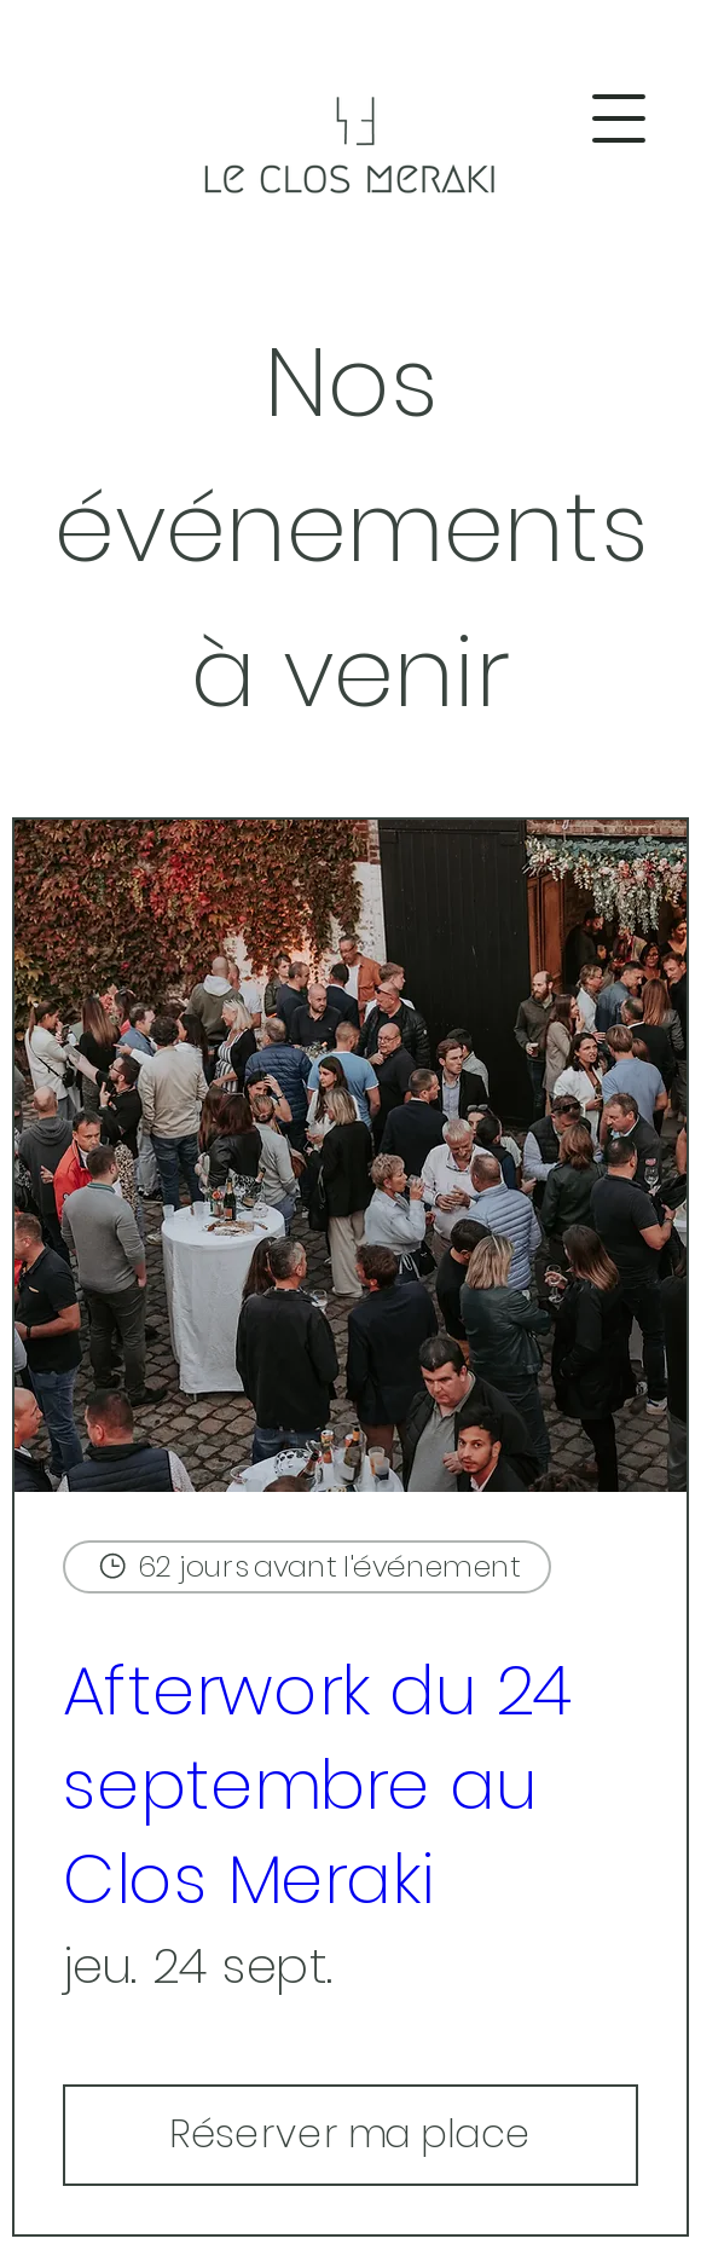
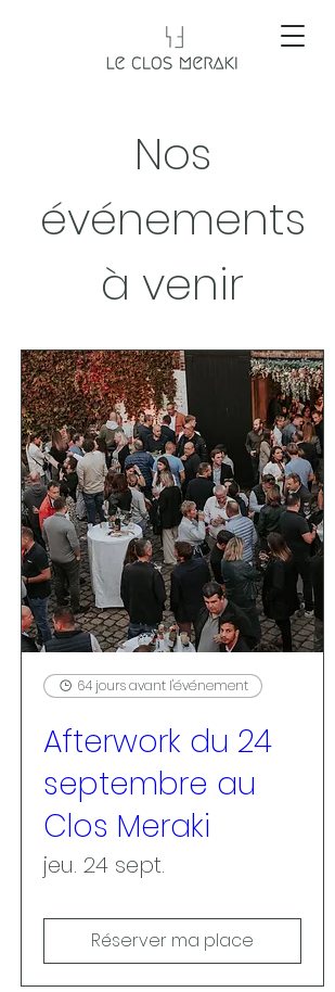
- 62 jours avant l'événement
+ 64 jours avant l'événement
